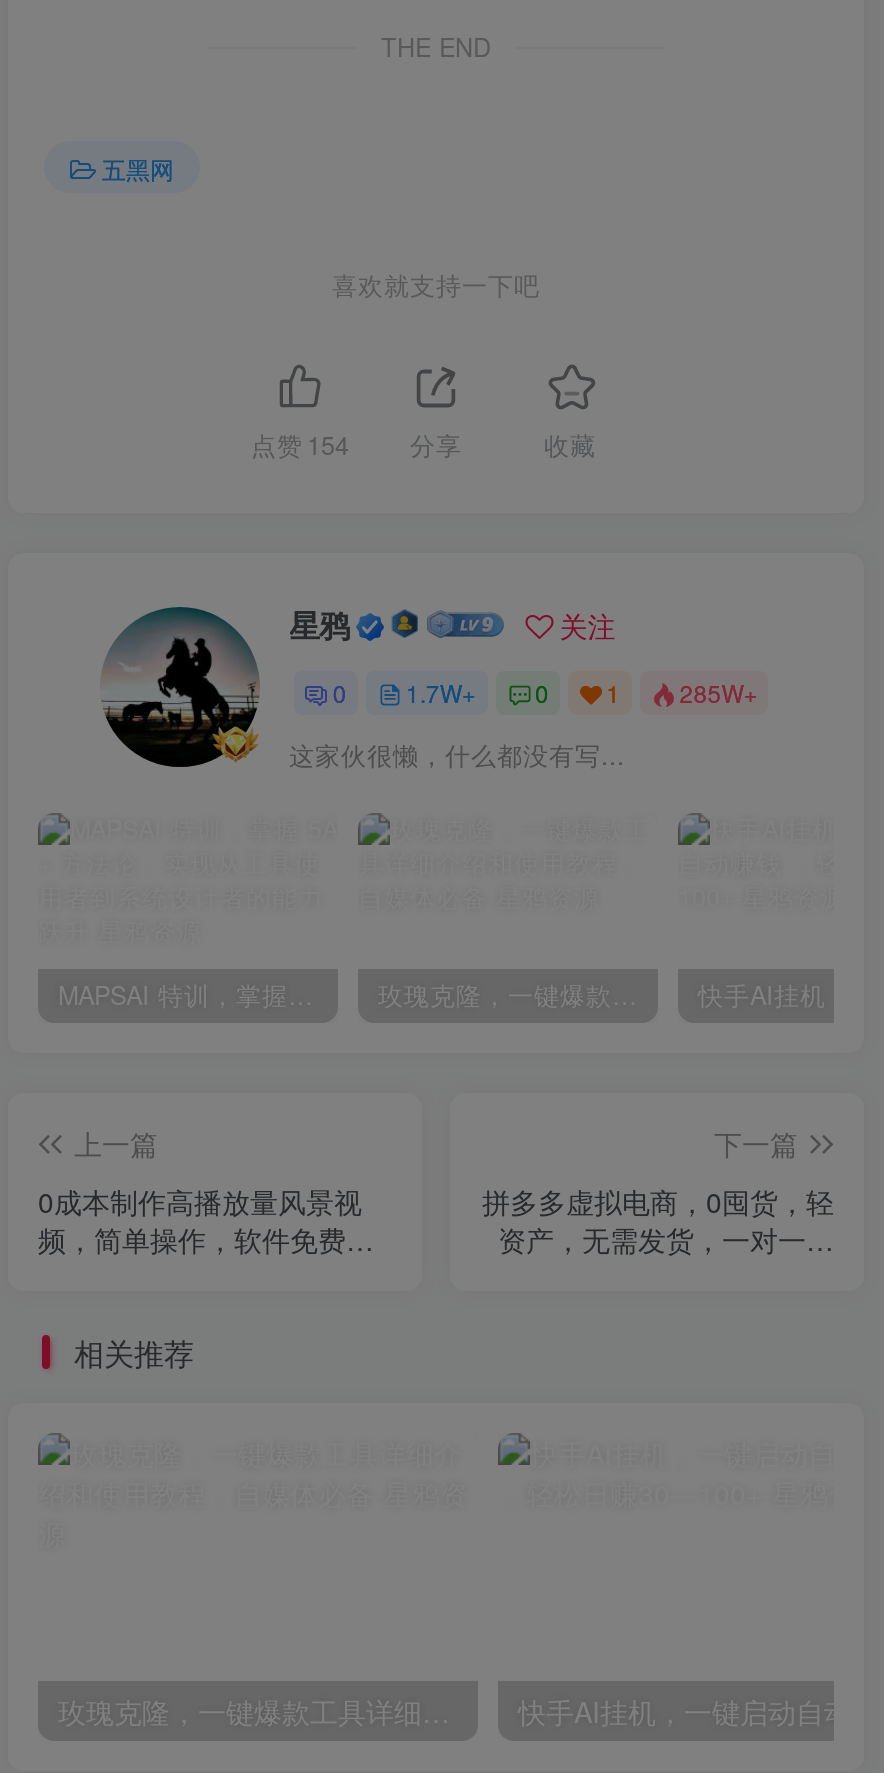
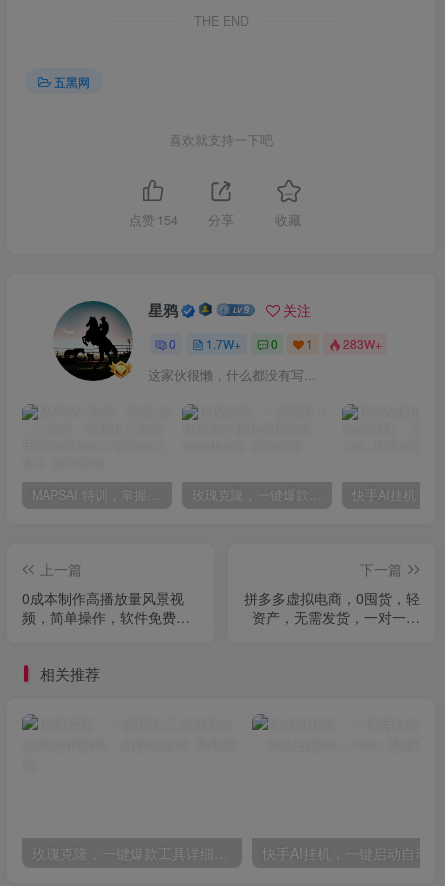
- 0 1.7W+ 0 1 285W+
+ 0 1.7W+ 0 1 283W+
